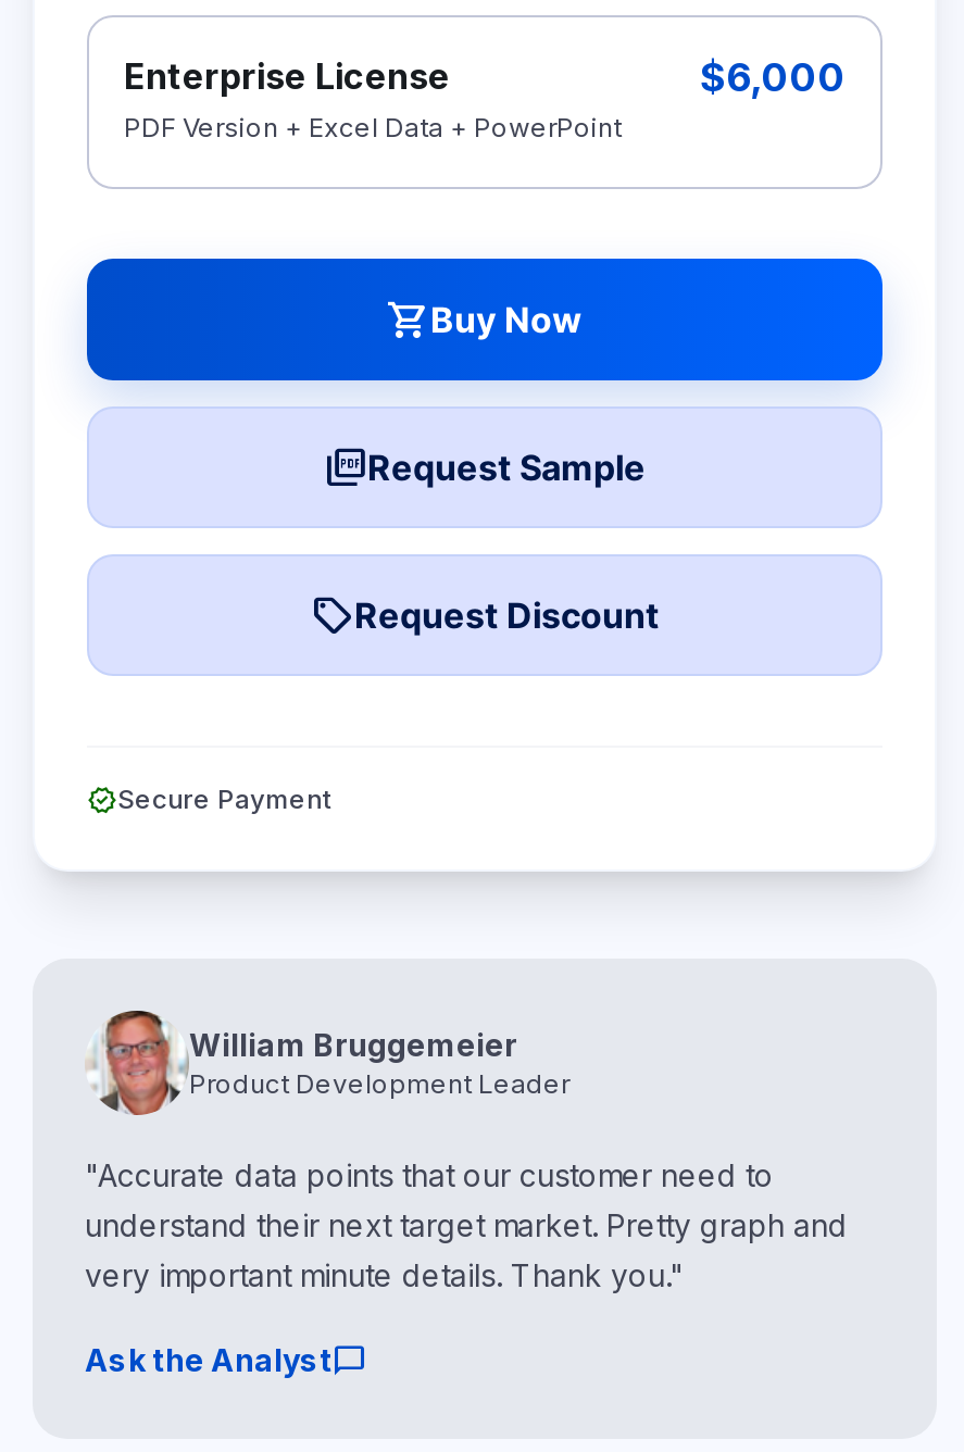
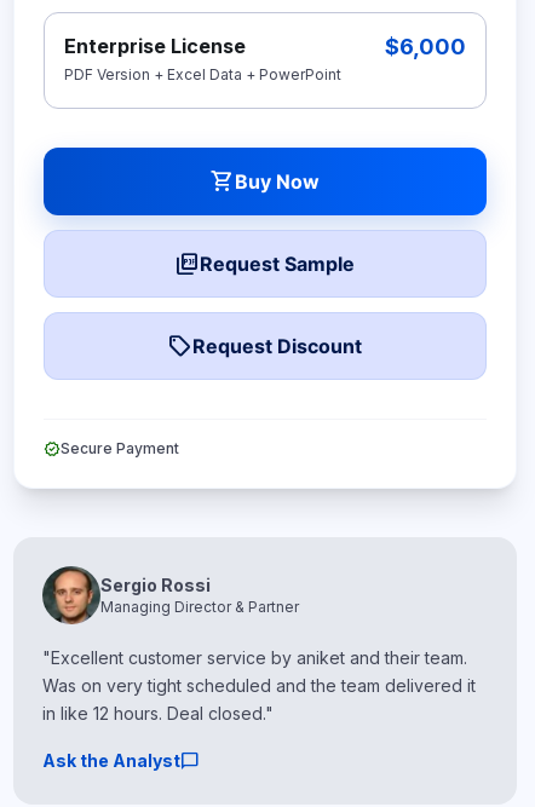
- [image]
- William Bruggemeier
- Product Development Leader
+ [image]
+ Sergio Rossi
+ Managing Director & Partner

- "Accurate data points that our customer need to
- understand their next target market. Pretty graph and
- very important minute details. Thank you."
+ "Excellent customer service by aniket and their team.
+ Was on very tight scheduled and the team delivered it
+ in like 12 hours. Deal closed."
